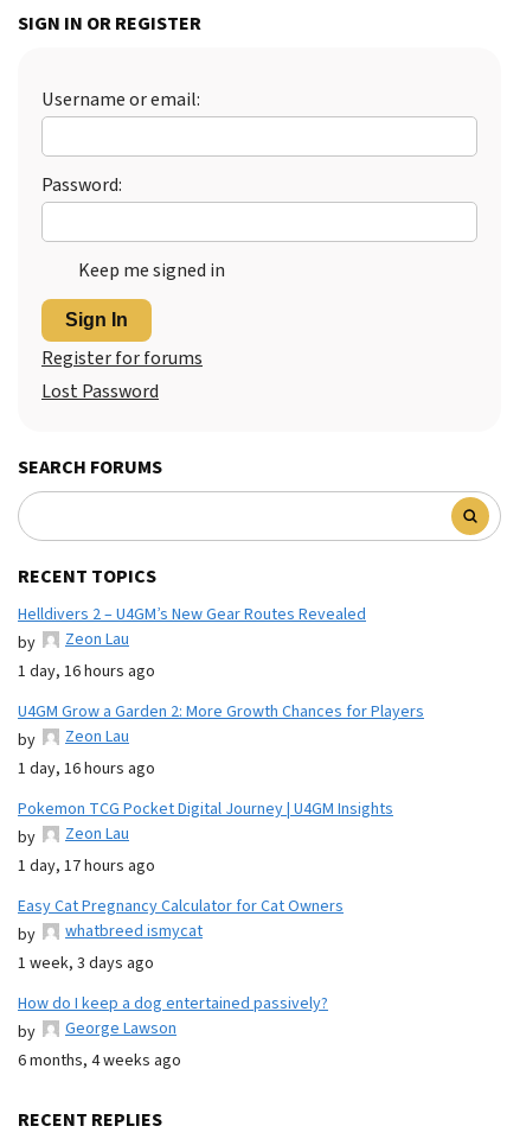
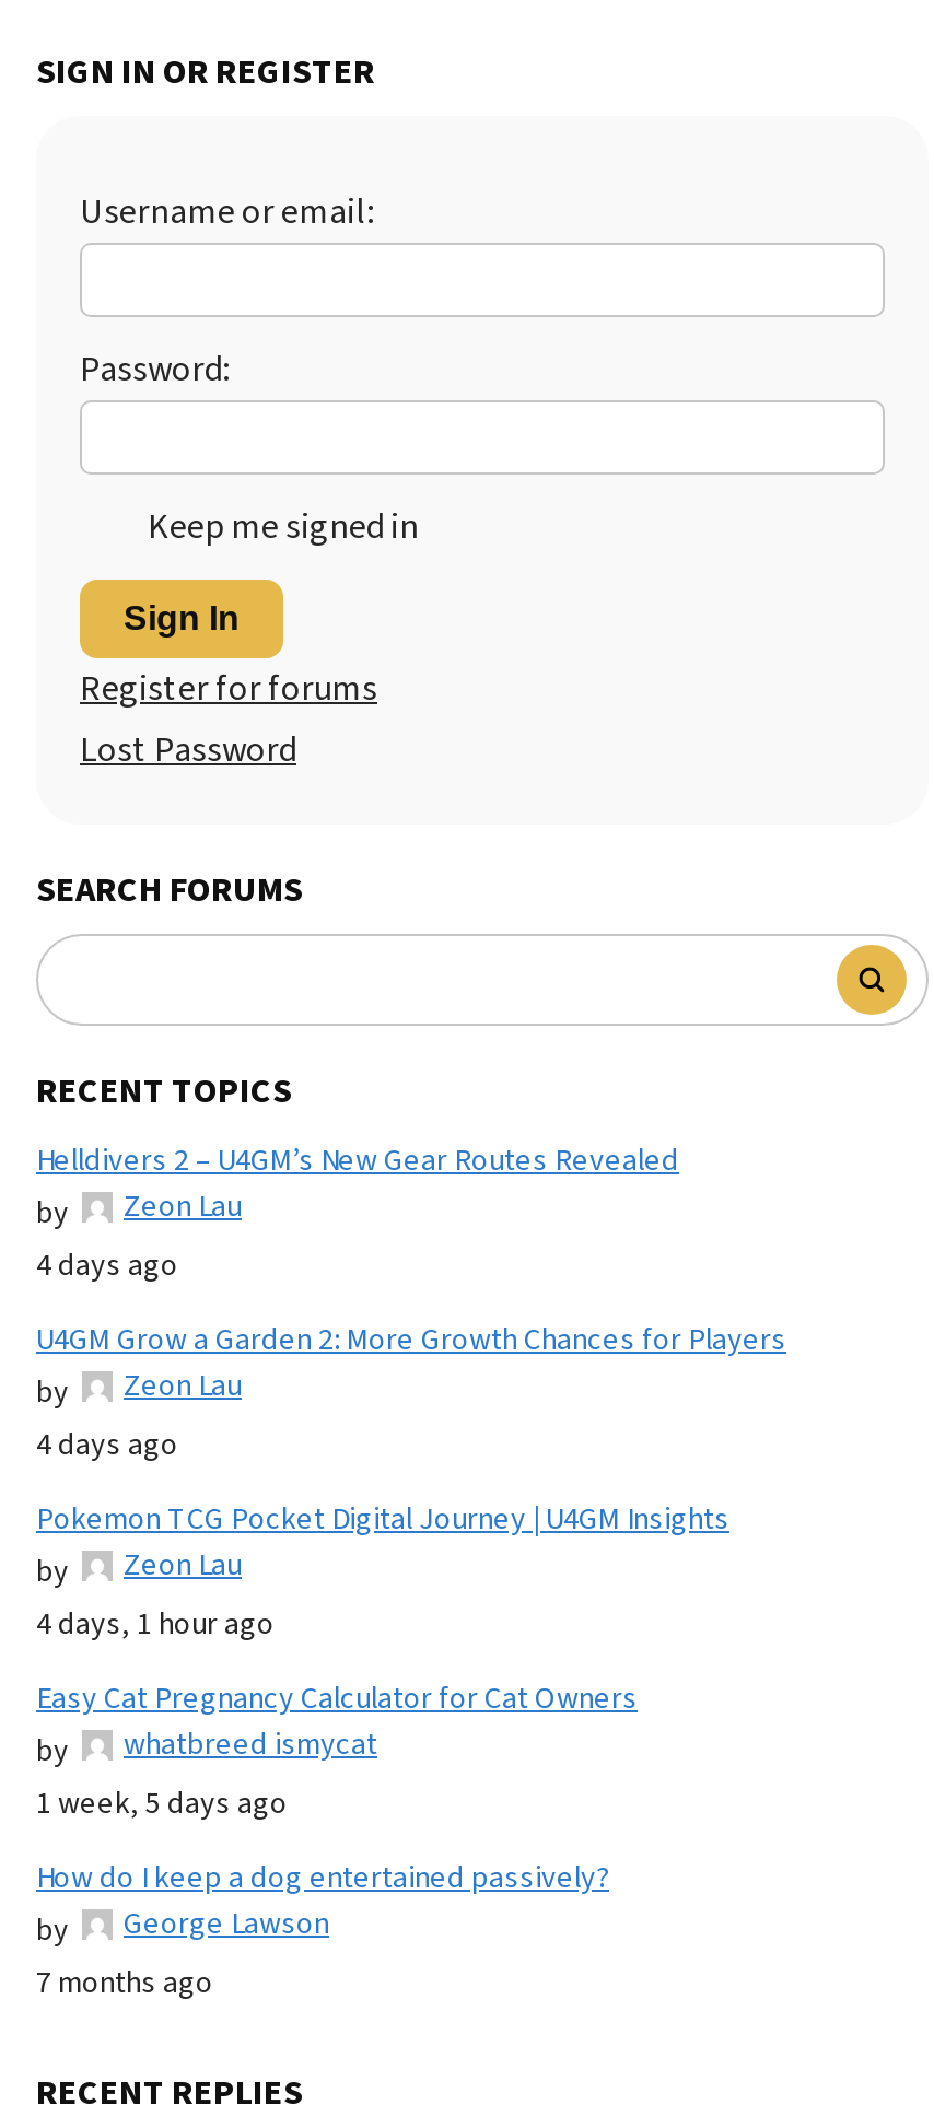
- 1 day, 16 hours ago
+ 4 days ago

- 1 day, 16 hours ago
+ 4 days ago

- 1 day, 17 hours ago
+ 4 days, 1 hour ago

- 1 week, 3 days ago
+ 1 week, 5 days ago

- 6 months, 4 weeks ago
+ 7 months ago
